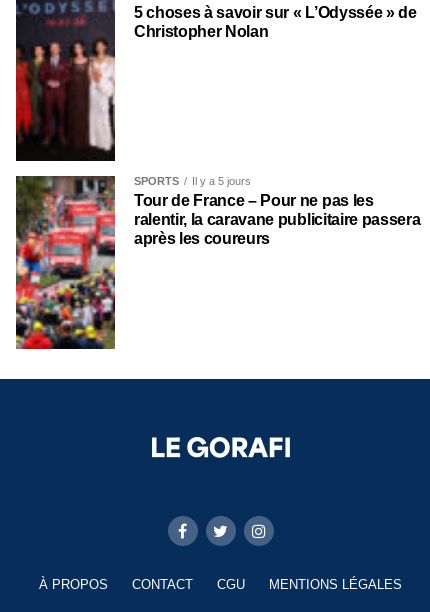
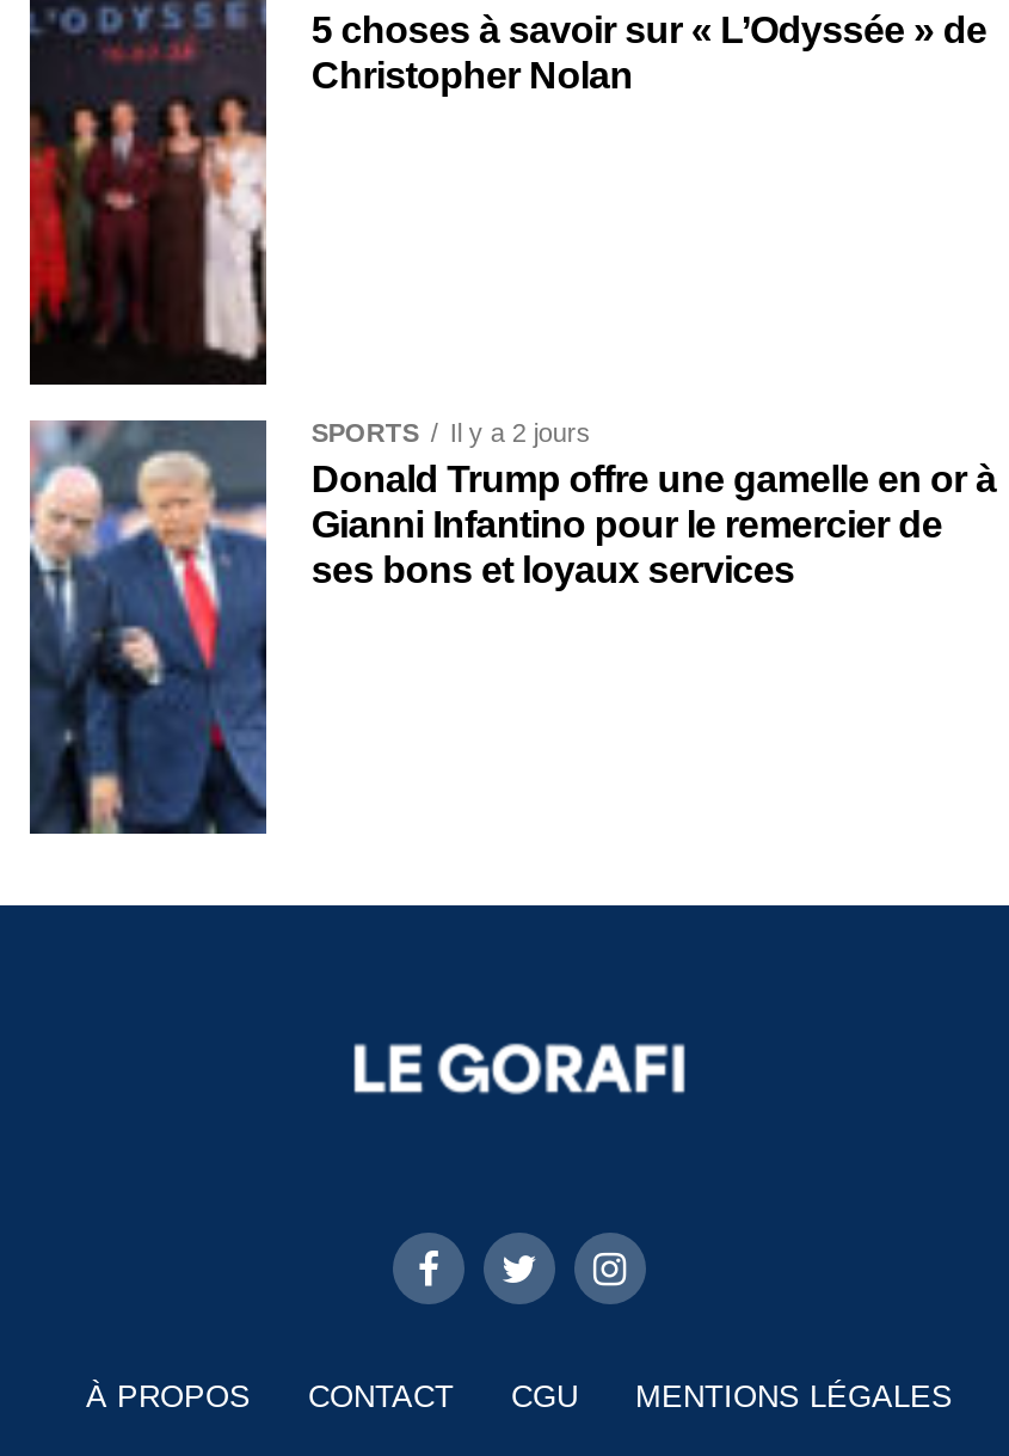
- [image]
- Il y a 5 jours
- Tour de France – Pour ne pas les
- ralentir, la caravane publicitaire passera
- après les coureurs
+ [image]
+ Il y a 2 jours
+ Donald Trump offre une gamelle en or à
+ Gianni Infantino pour le remercier de
+ ses bons et loyaux services
